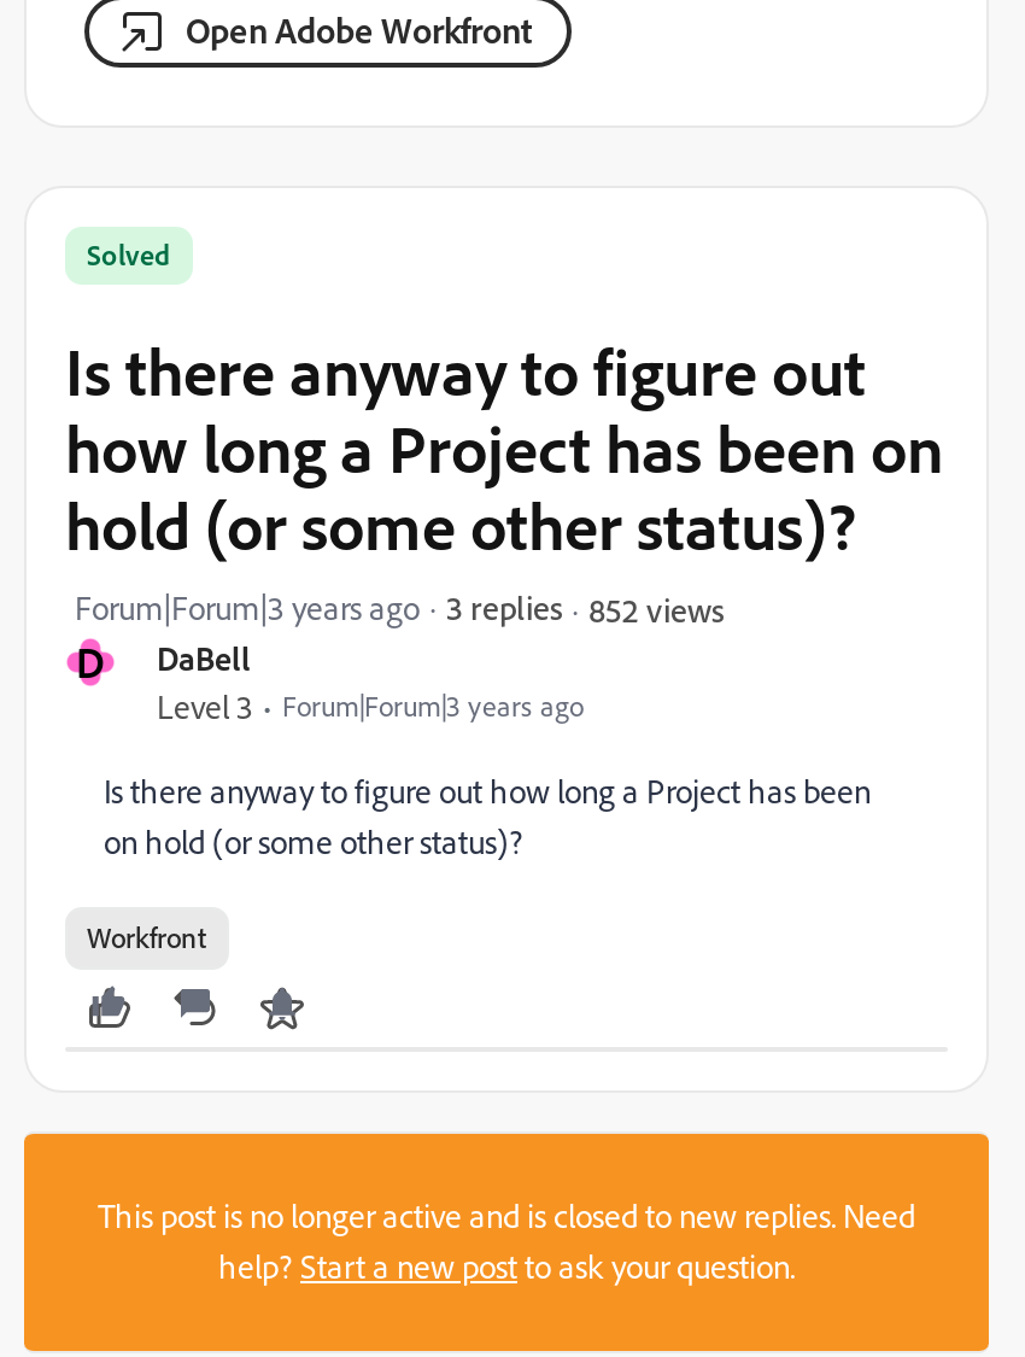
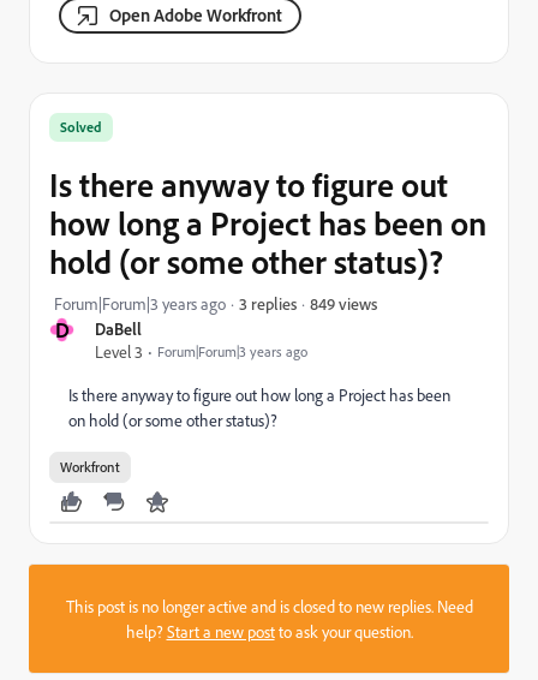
- 852 views
+ 849 views
